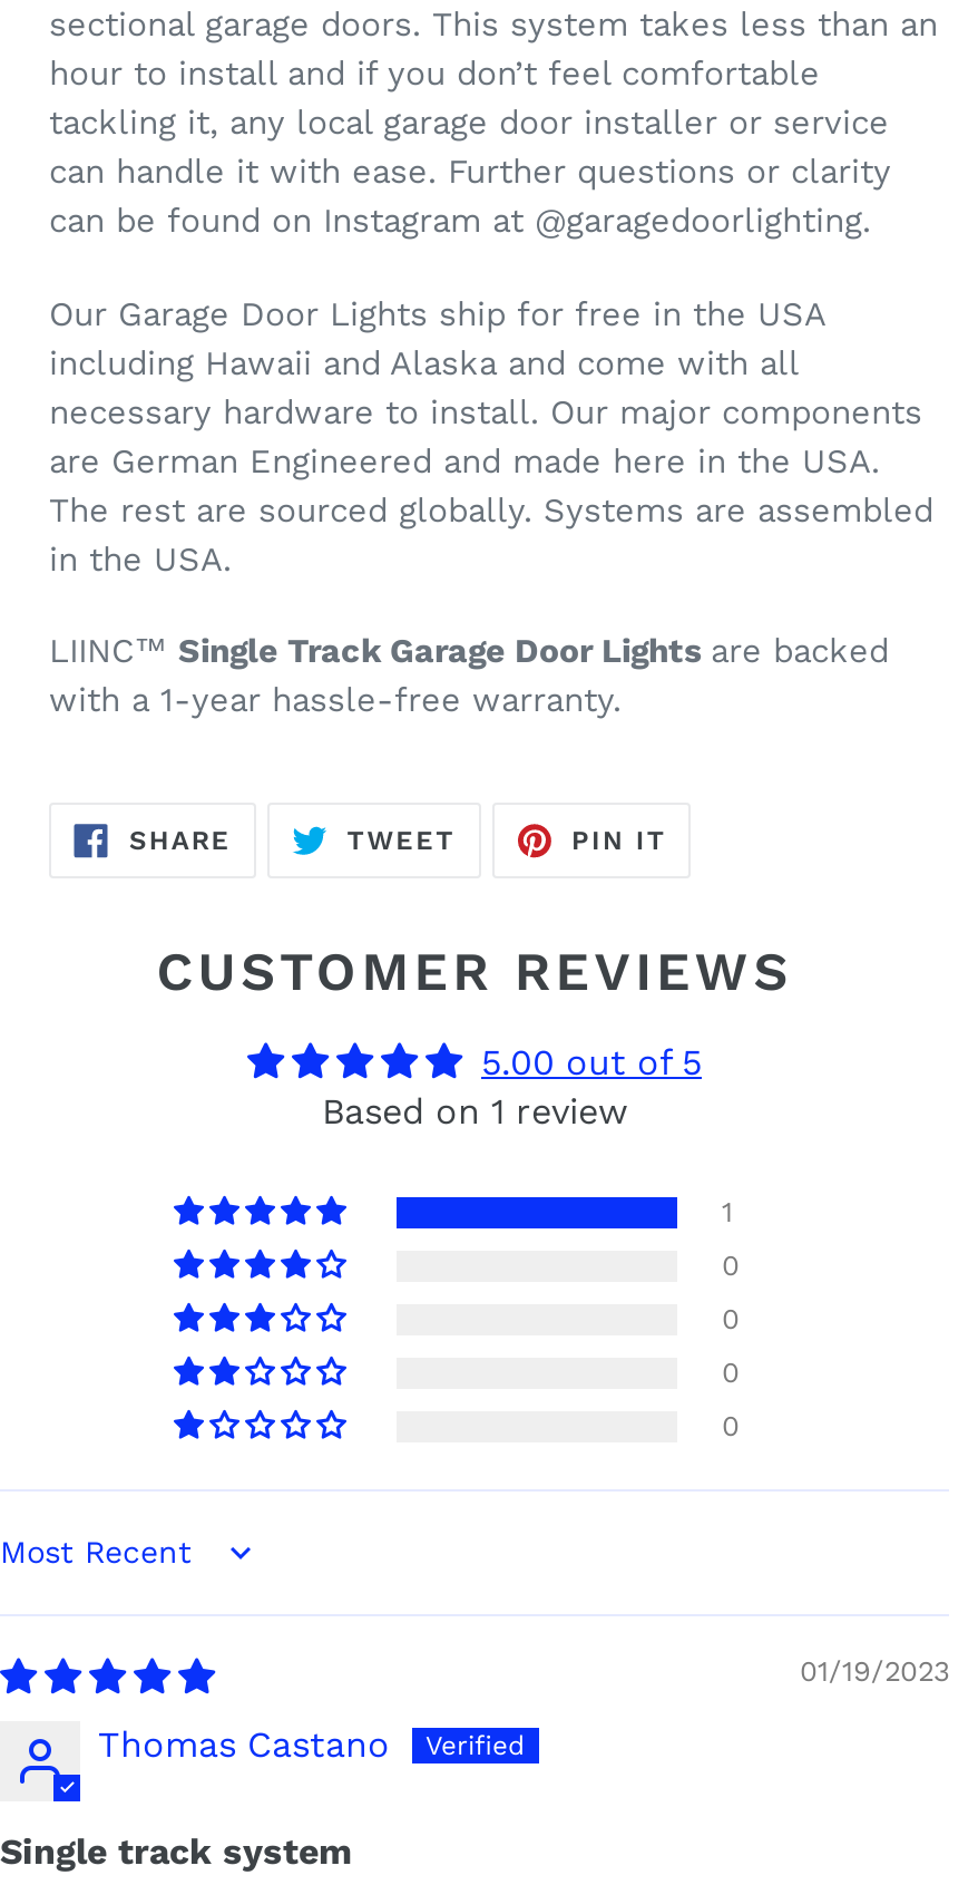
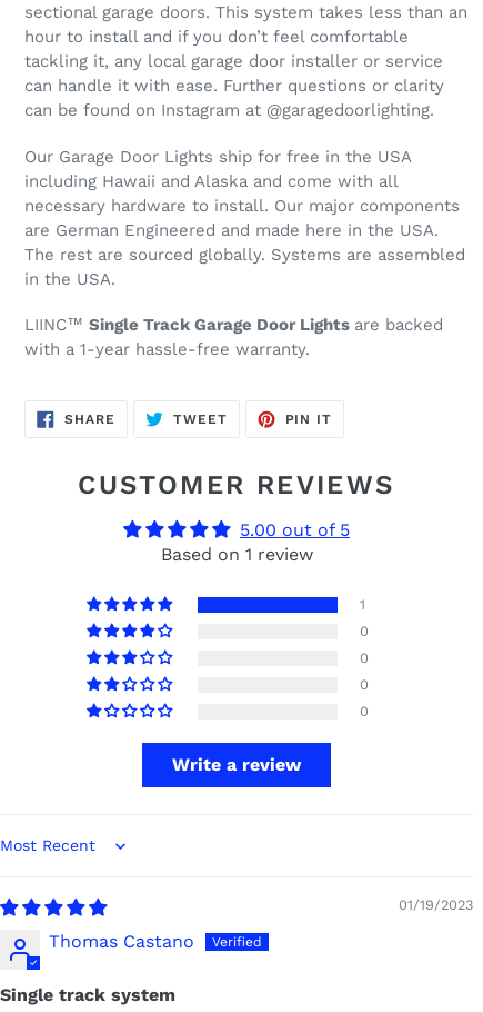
+ Write a review
